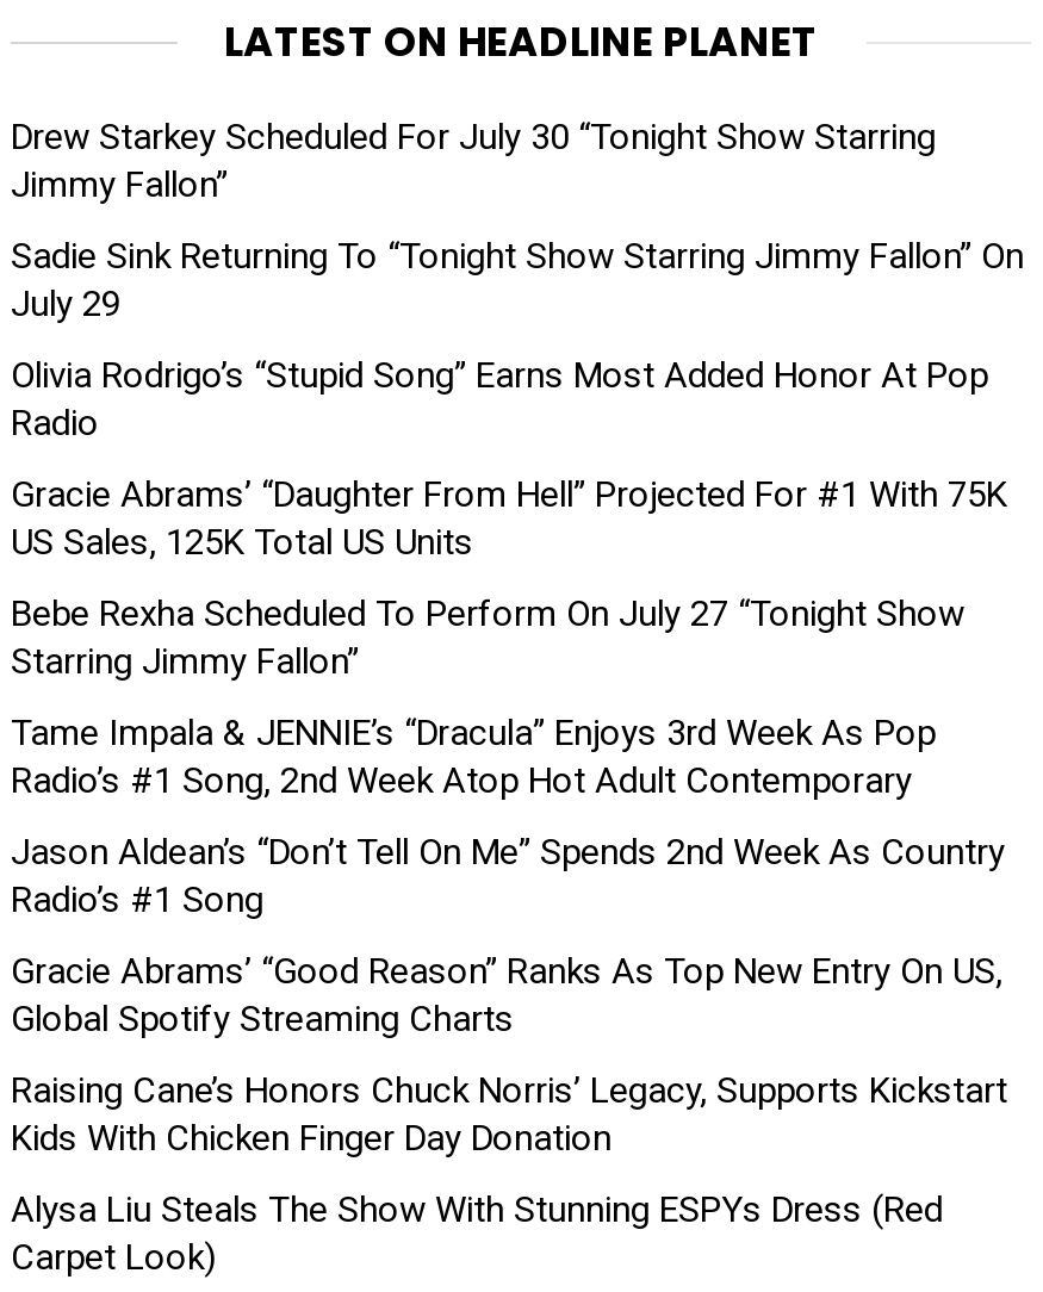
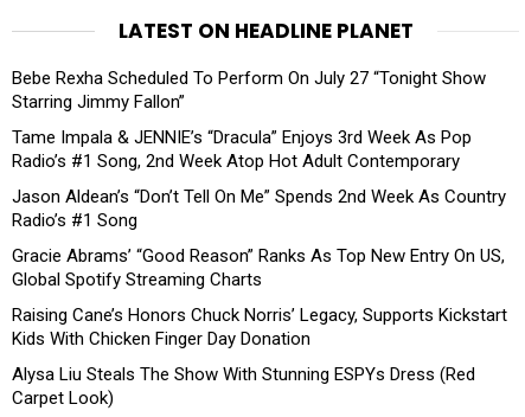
- Drew Starkey Scheduled For July 30 “Tonight Show Starring
- Jimmy Fallon”
- Sadie Sink Returning To “Tonight Show Starring Jimmy Fallon” On
- July 29
- Olivia Rodrigo’s “Stupid Song” Earns Most Added Honor At Pop
- Radio
- Gracie Abrams’ “Daughter From Hell” Projected For #1 With 75K
- US Sales, 125K Total US Units
